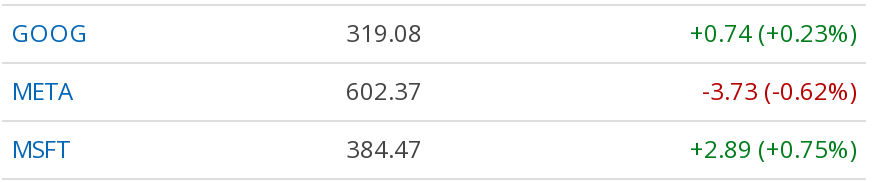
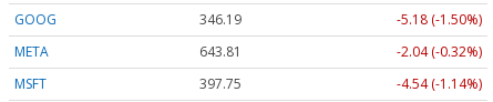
- 319.08
+ 346.19

- +0.74 (+0.23%)
+ -5.18 (-1.50%)

- 602.37
+ 643.81

- -3.73 (-0.62%)
+ -2.04 (-0.32%)

- 384.47
+ 397.75

- +2.89 (+0.75%)
+ -4.54 (-1.14%)
